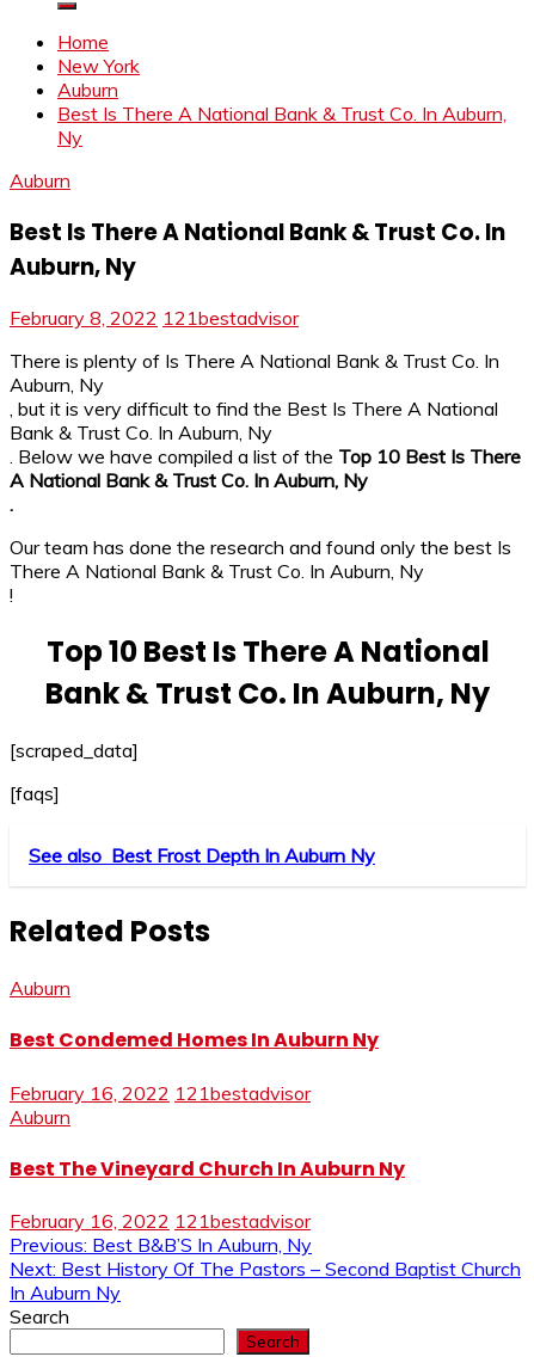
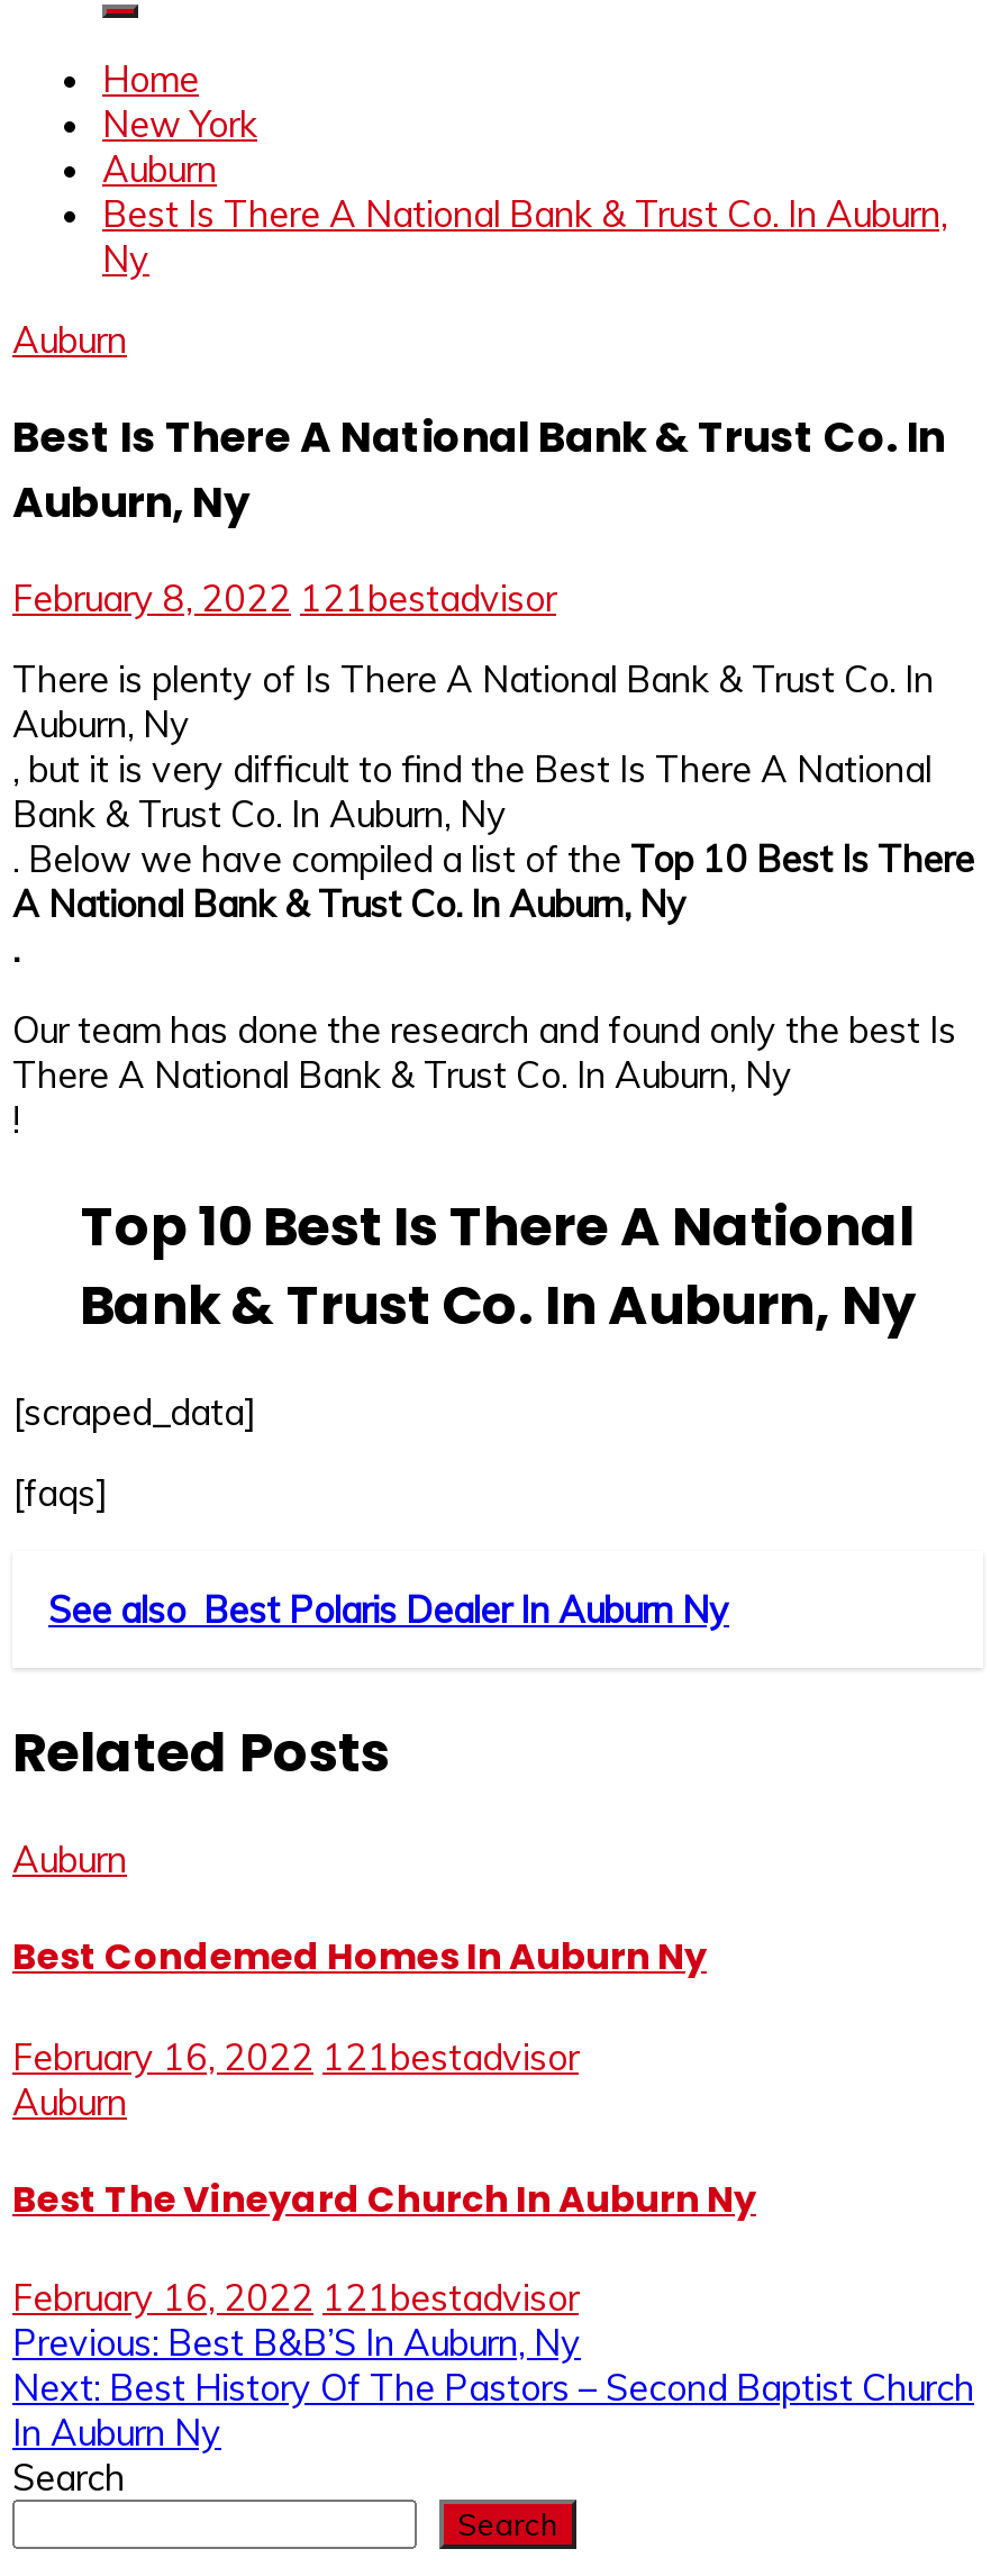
- See also Best Frost Depth In Auburn Ny
+ See also Best Polaris Dealer In Auburn Ny
